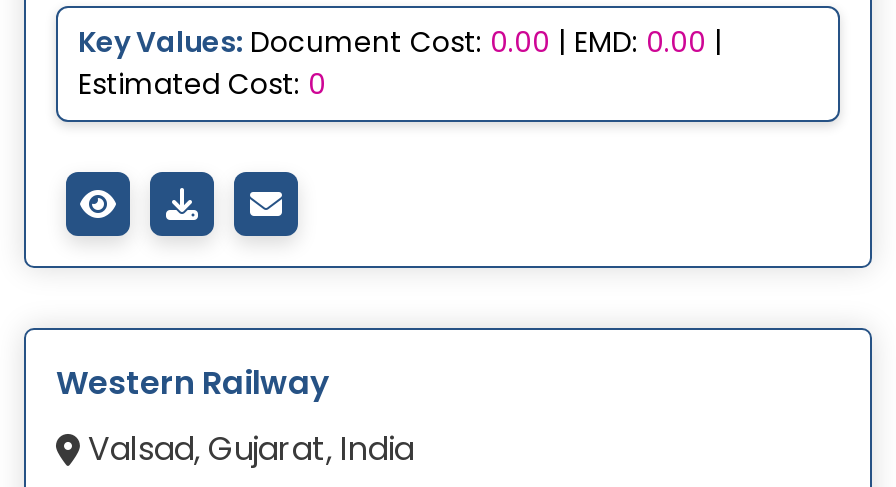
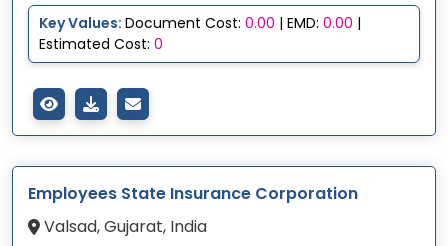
- Western Railway
+ Employees State Insurance Corporation
